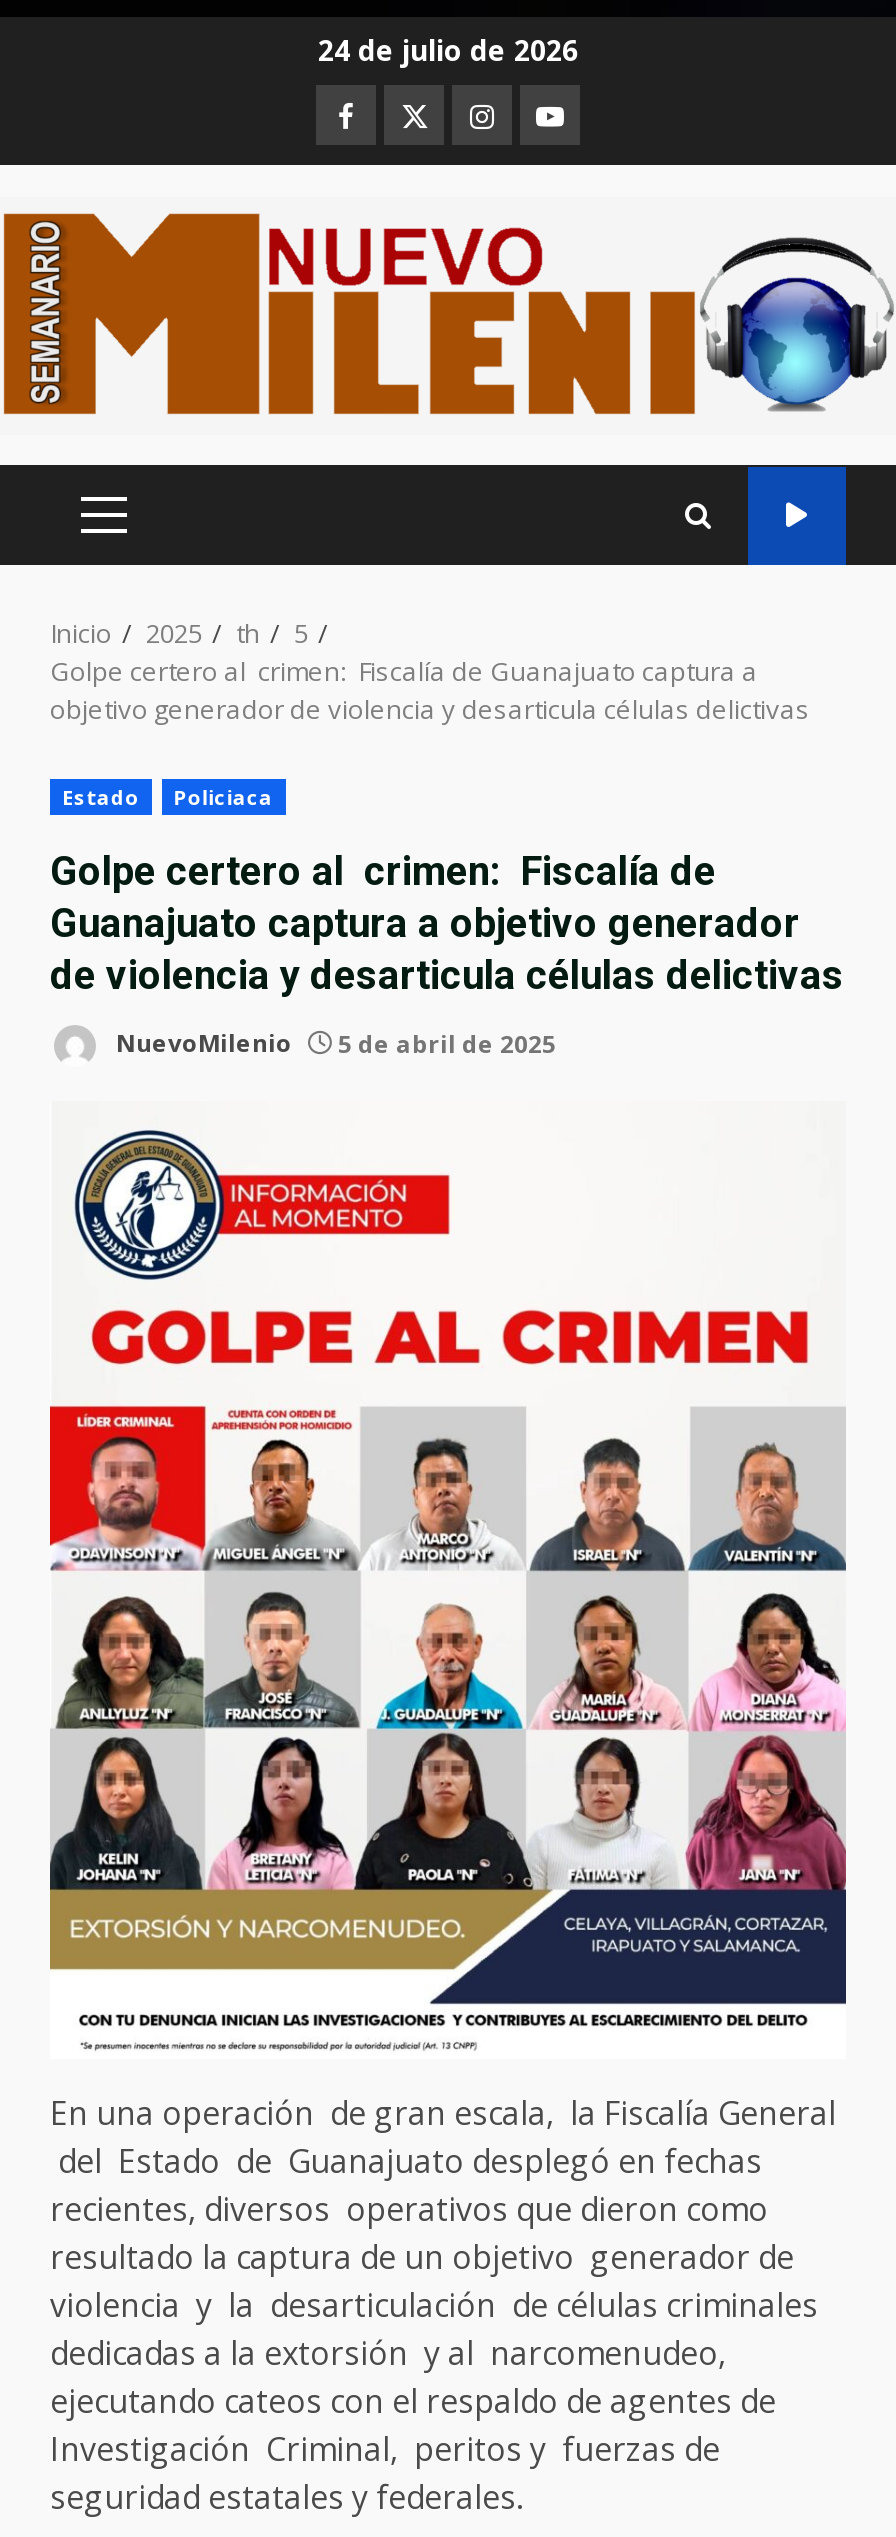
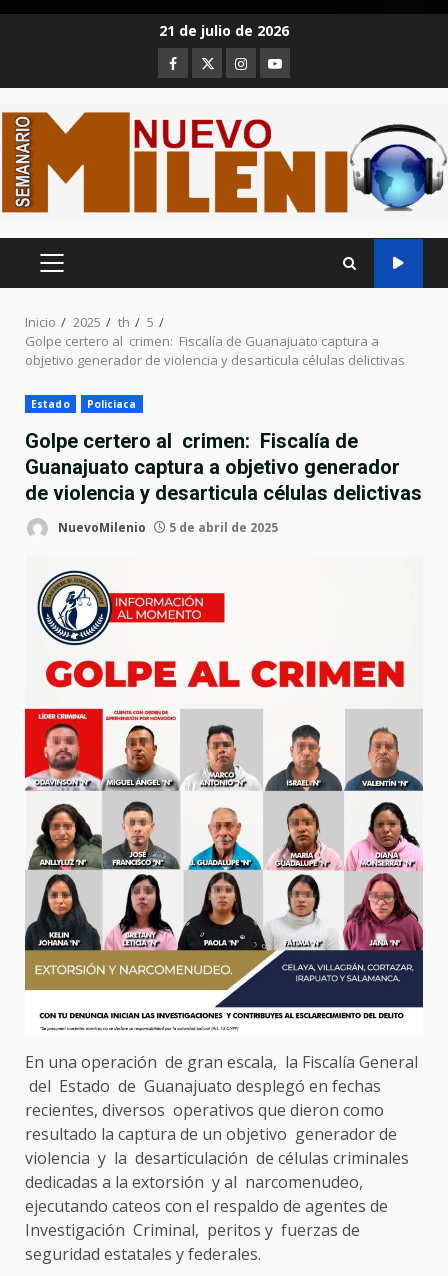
- 24 de julio de 2026
+ 21 de julio de 2026
